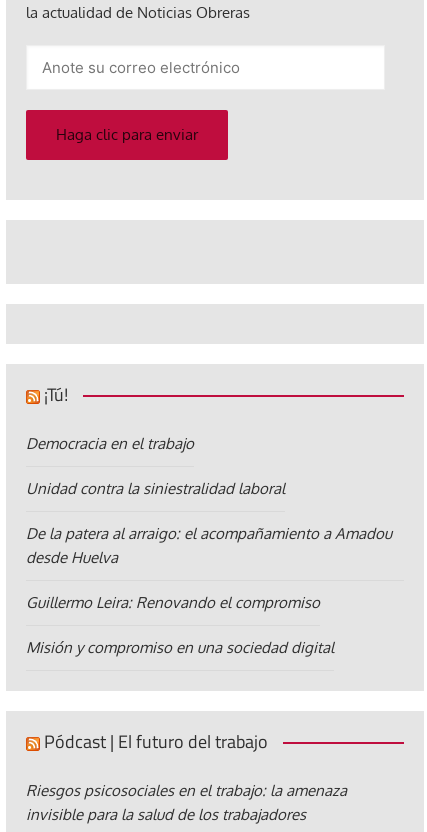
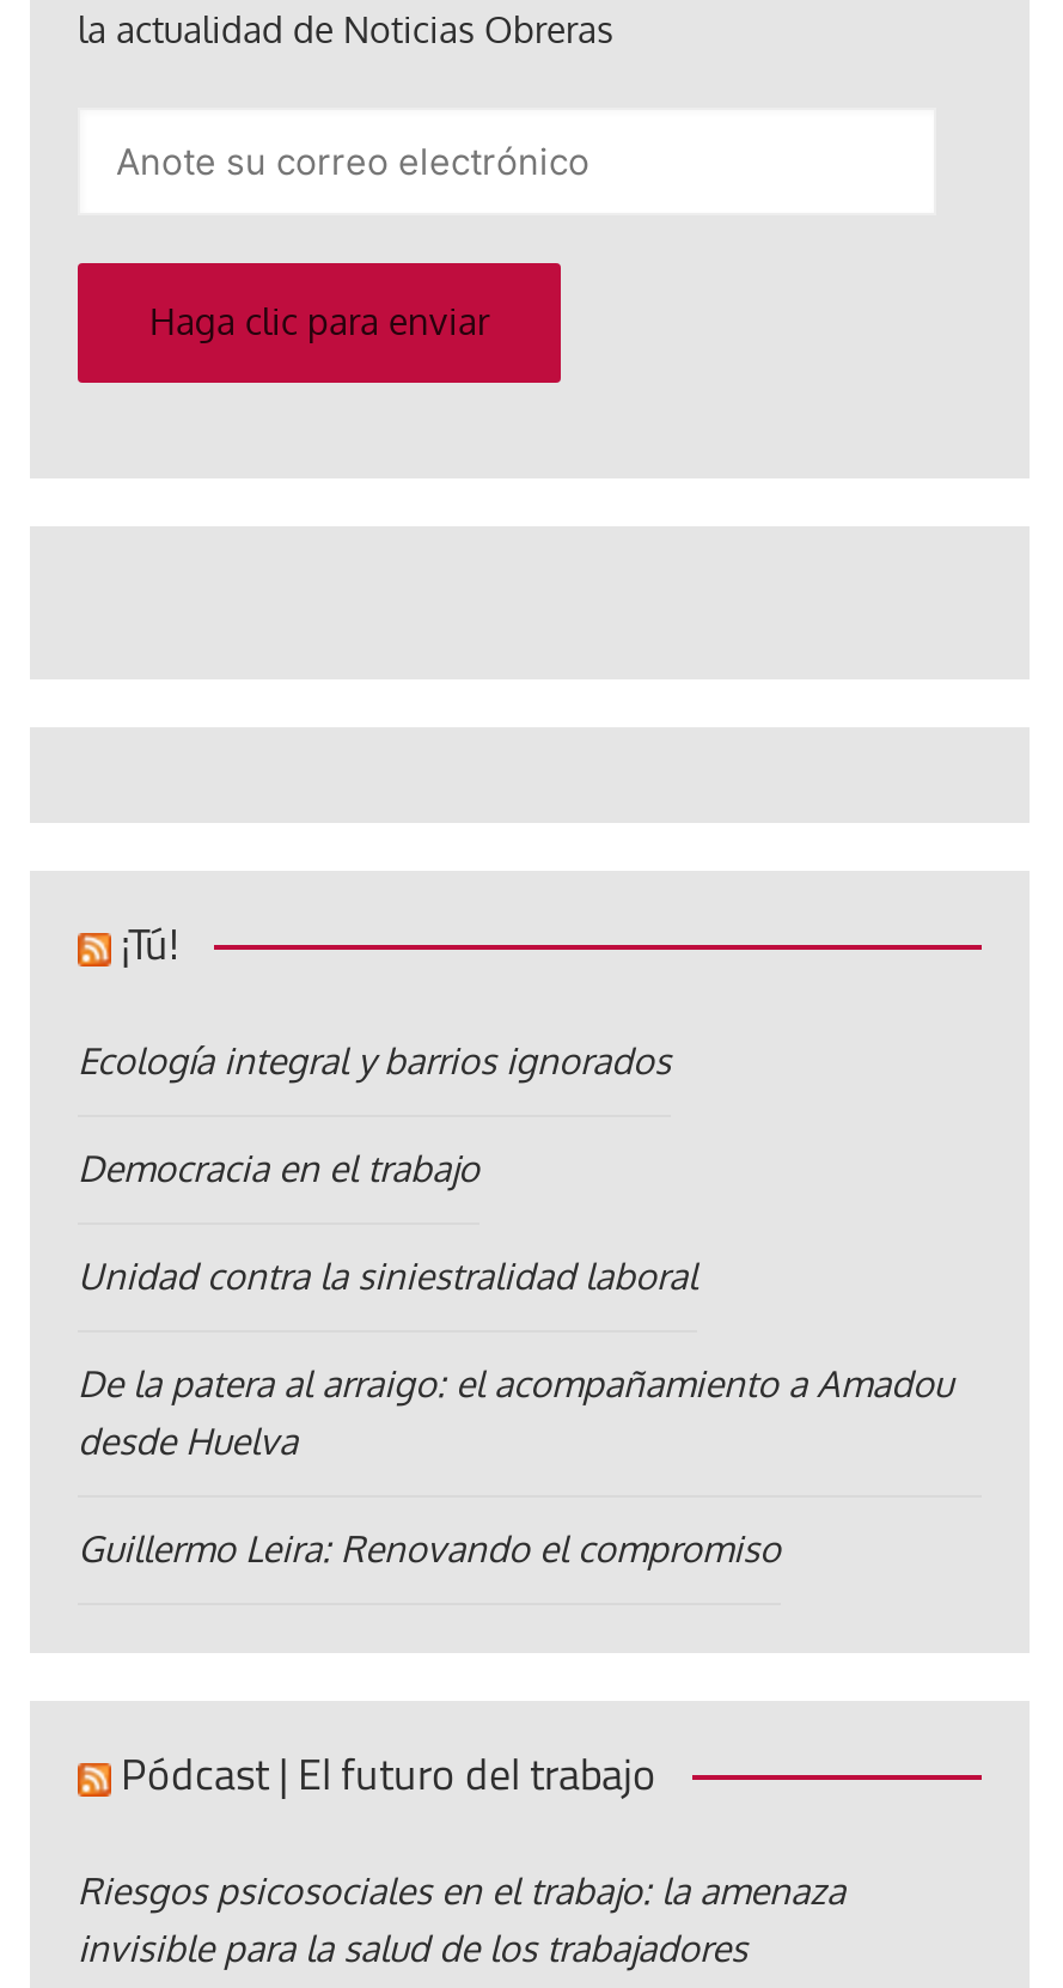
+ Ecología integral y barrios ignorados

moved down: Democracia en el trabajo | Unidad contra la siniestralidad laboral | De la patera al arraigo: el acompañamiento a Amadou | desde Huelva | Guillermo Leira: Renovando el compromiso

- Misión y compromiso en una sociedad digital
